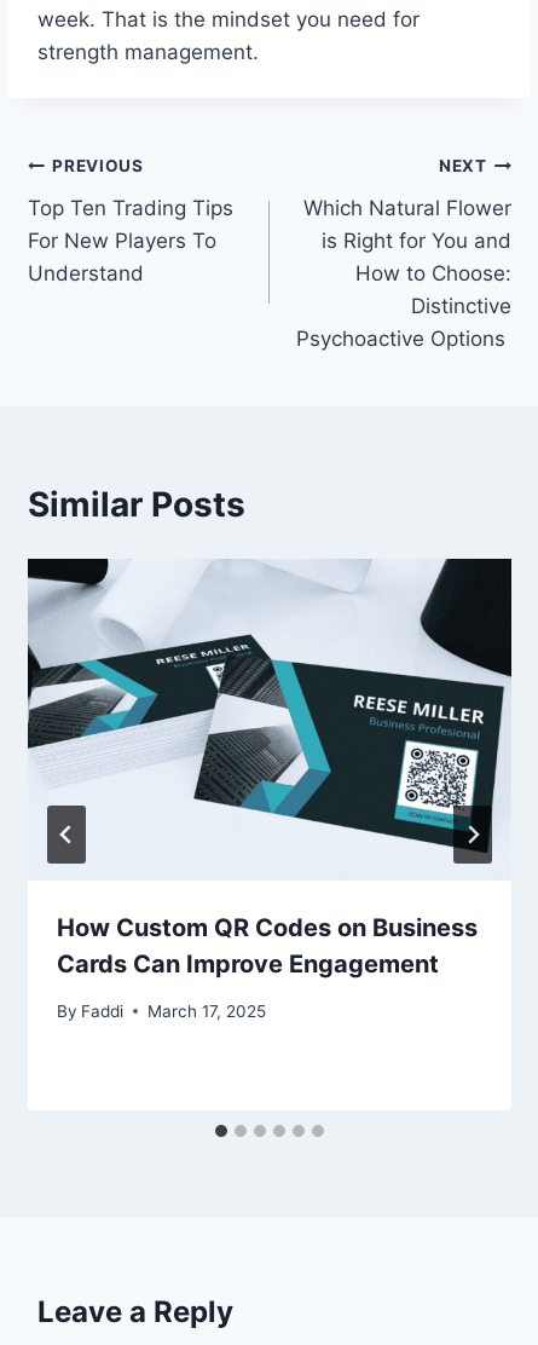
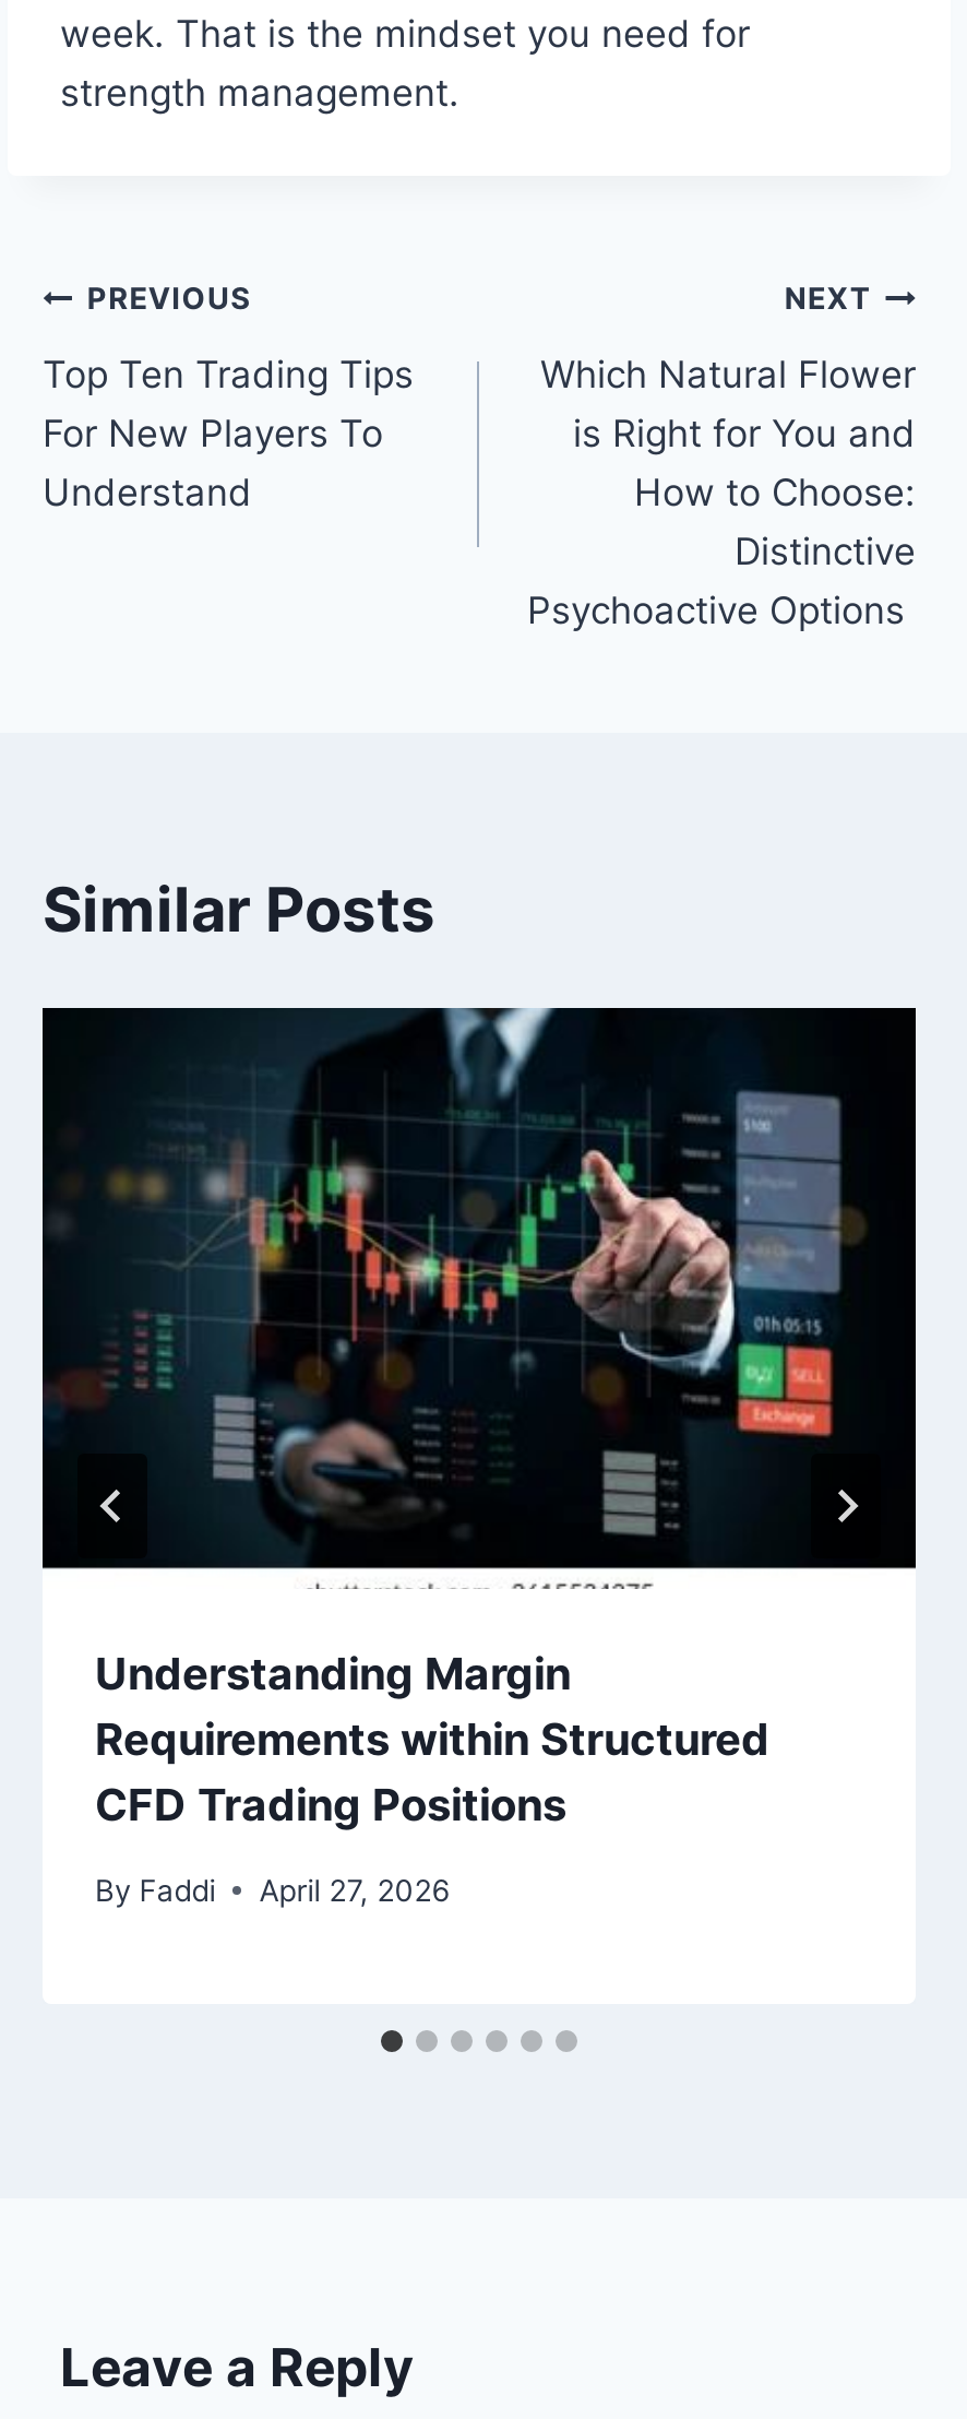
- [image]
- How Custom QR Codes on Business
- Cards Can Improve Engagement
+ [image]
+ Understanding Margin
+ Requirements within Structured
+ CFD Trading Positions

- By Faddi March 17, 2025
+ By Faddi April 27, 2026

moved down: By Faddi
